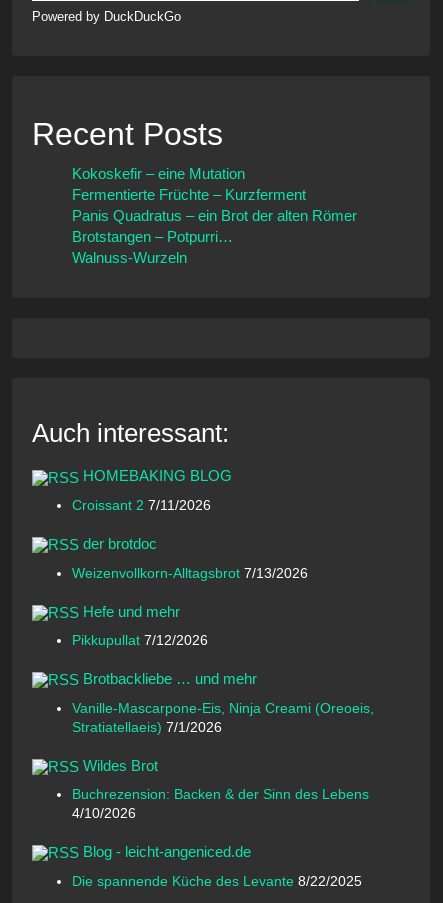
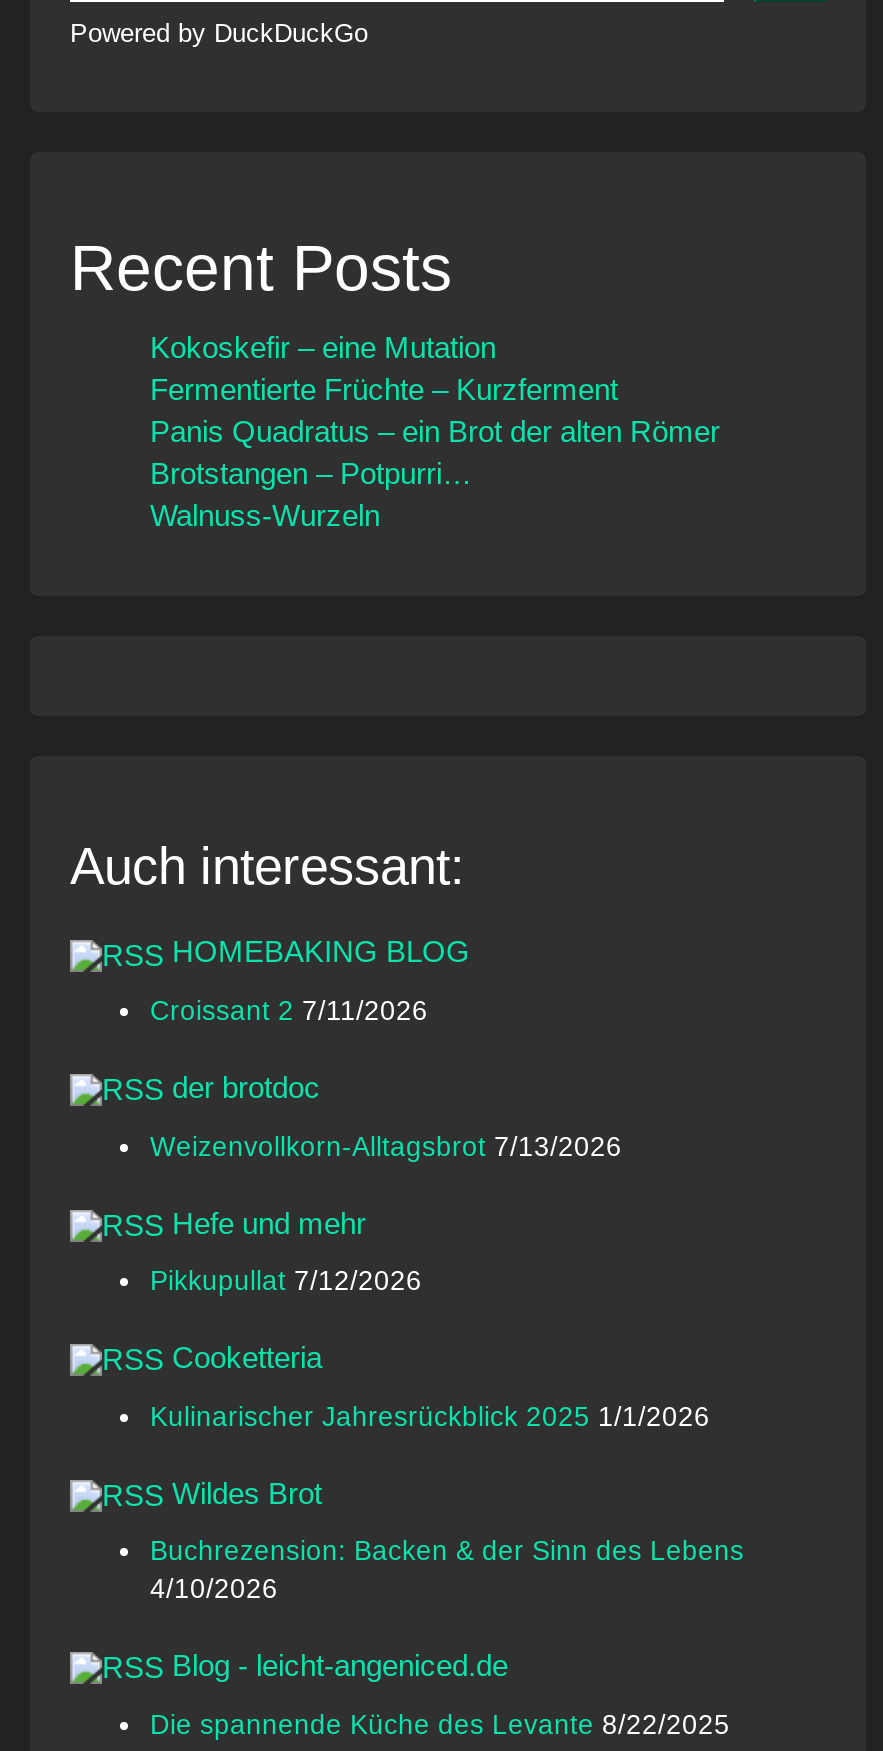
- Brotbackliebe … und mehr
+ Cooketteria

- Vanille-Mascarpone-Eis, Ninja Creami (Oreoeis,
- Stratiatellaeis) 7/1/2026
+ Kulinarischer Jahresrückblick 2025 1/1/2026
